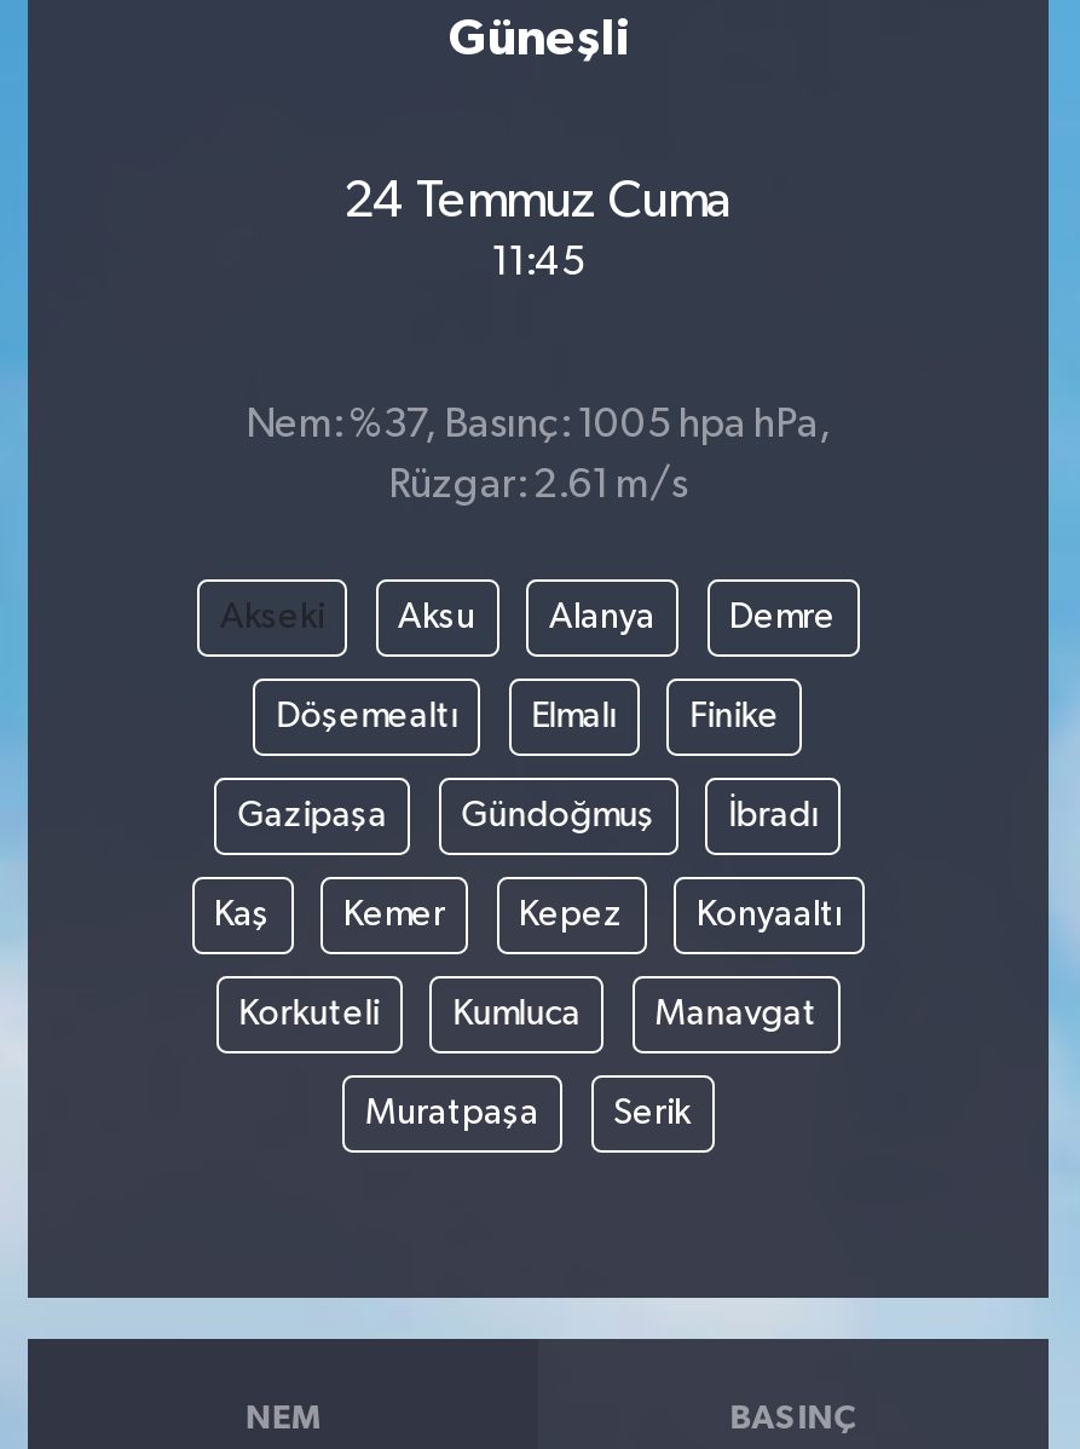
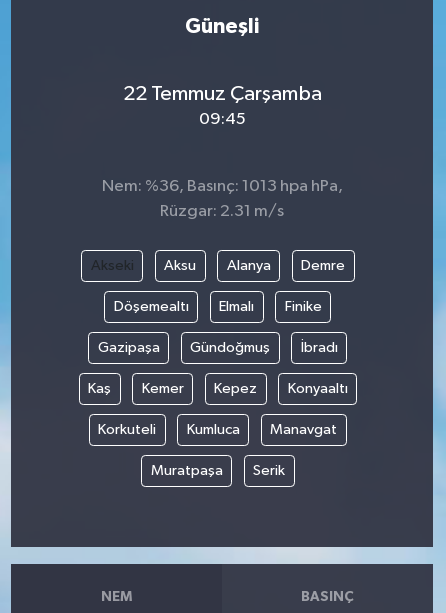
- 24 Temmuz Cuma
+ 22 Temmuz Çarşamba

- 11:45
+ 09:45

- Nem: %37, Basınç: 1005 hpa hPa,
+ Nem: %36, Basınç: 1013 hpa hPa,

- Rüzgar: 2.61 m/s
+ Rüzgar: 2.31 m/s
